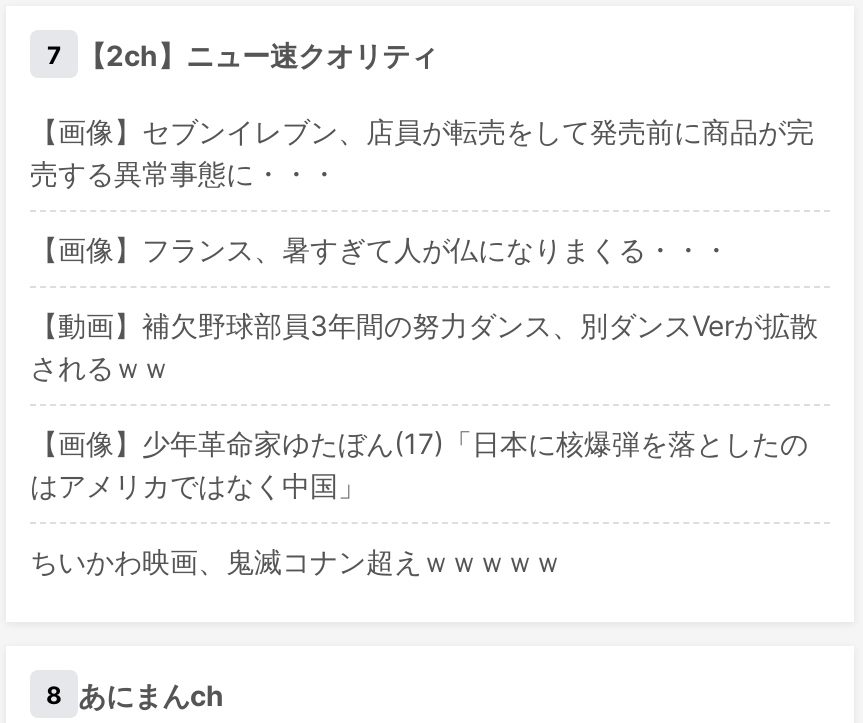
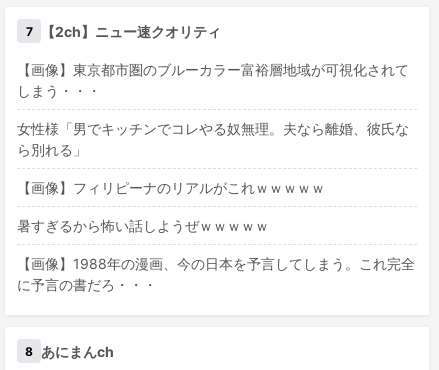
- 【画像】セブンイレブン、店員が転売をして発売前に商品が完
- 売する異常事態に・・・
+ 【画像】東京都市圏のブルーカラー富裕層地域が可視化されて
+ しまう・・・

- 【画像】フランス、暑すぎて人が仏になりまくる・・・
+ 女性様「男でキッチンでコレやる奴無理。夫なら離婚、彼氏な
+ ら別れる」

- 【動画】補欠野球部員3年間の努力ダンス、別ダンスVerが拡散
- されるｗｗ
+ 【画像】フィリピーナのリアルがこれｗｗｗｗｗ

- 【画像】少年革命家ゆたぼん(17)「日本に核爆弾を落としたの
- はアメリカではなく中国」
+ 暑すぎるから怖い話しようぜｗｗｗｗｗ

- ちいかわ映画、鬼滅コナン超えｗｗｗｗｗ
+ 【画像】1988年の漫画、今の日本を予言してしまう。これ完全
+ に予言の書だろ・・・
